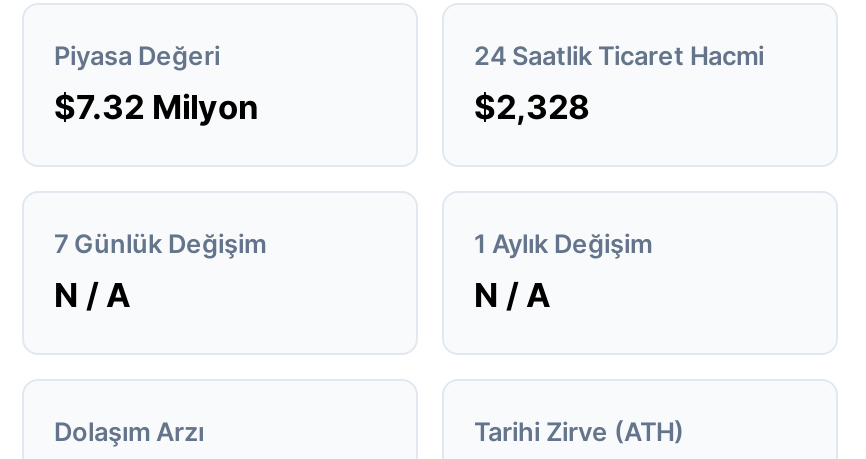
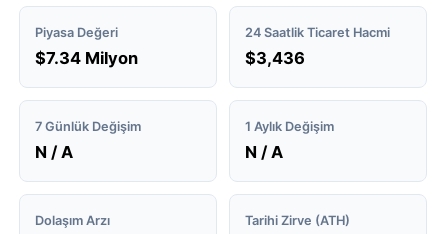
- $7.32 Milyon
+ $7.34 Milyon

- $2,328
+ $3,436
